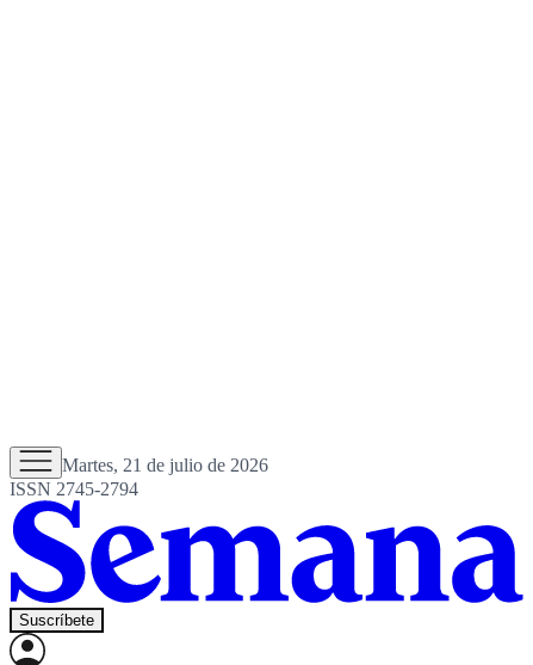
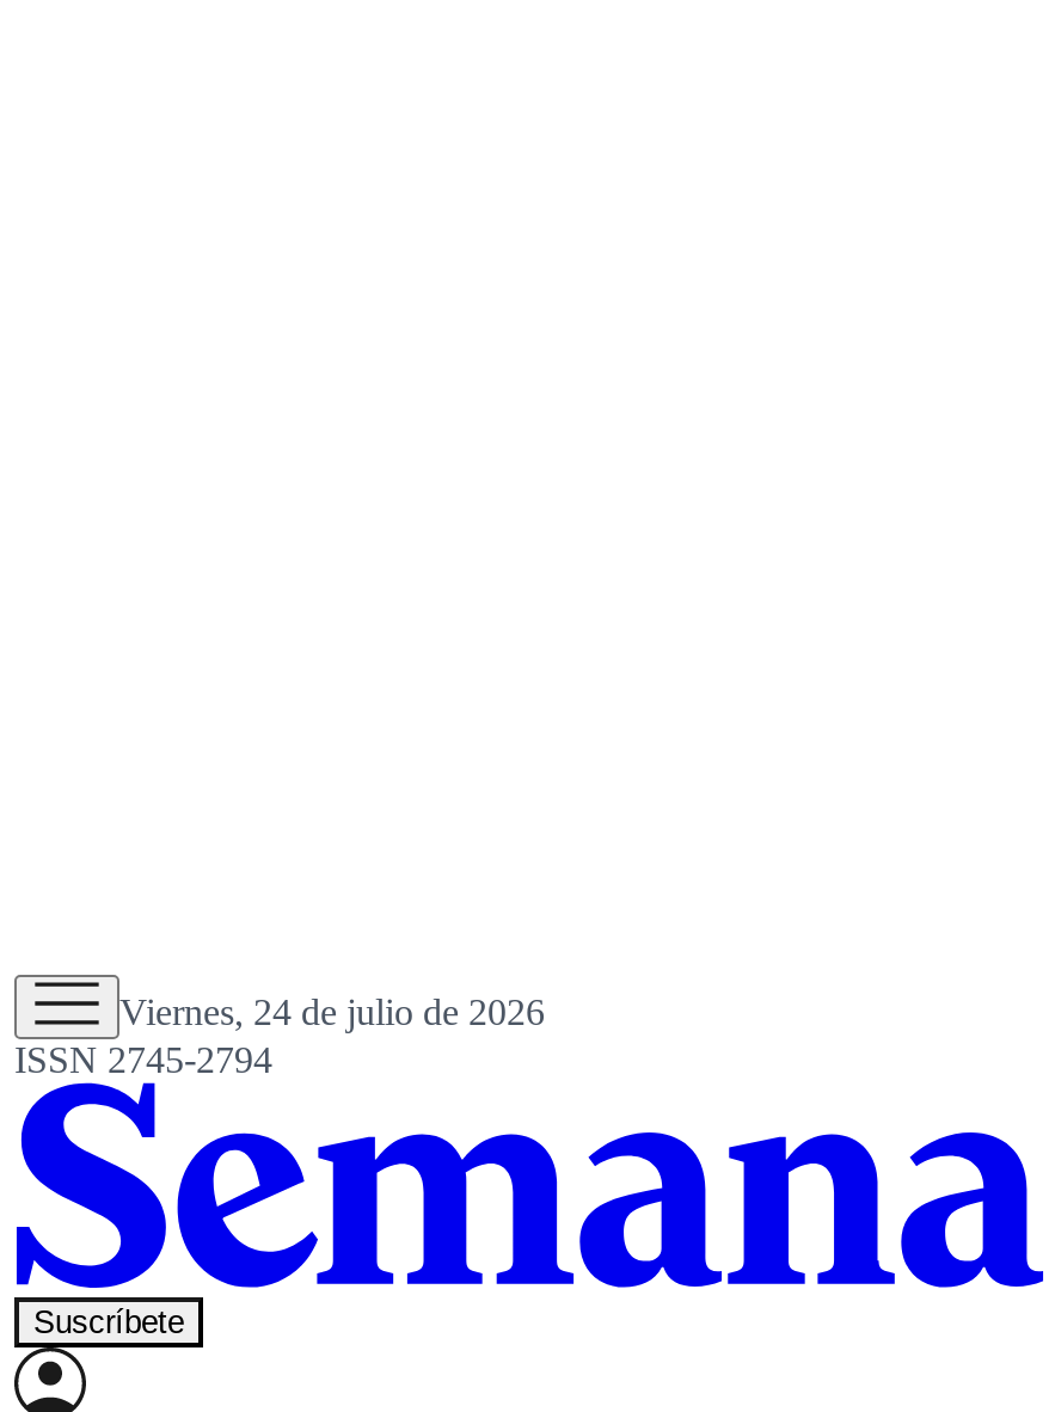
- Martes, 21 de julio de 2026
+ Viernes, 24 de julio de 2026
